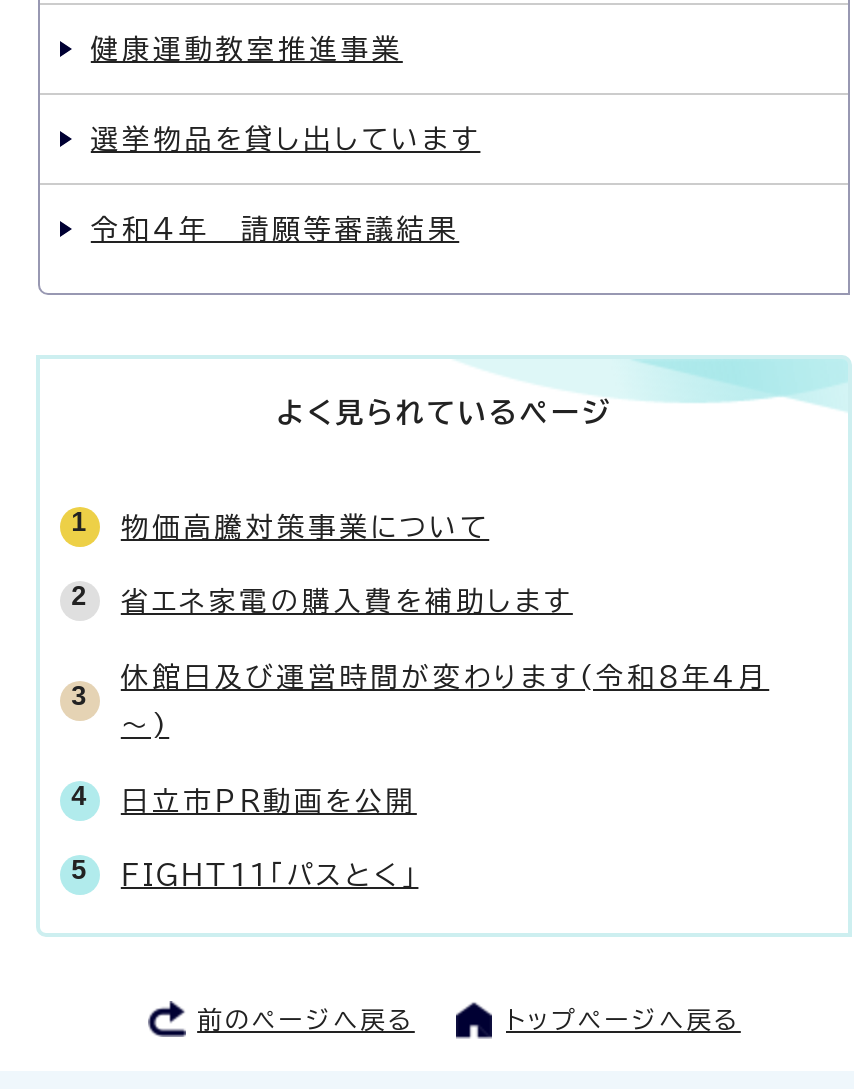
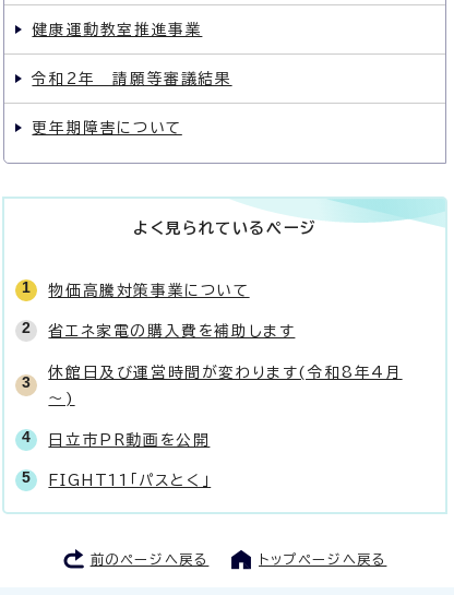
- 選挙物品を貸し出しています
+ 令和2年 請願等審議結果

- 令和4年 請願等審議結果
+ 更年期障害について
